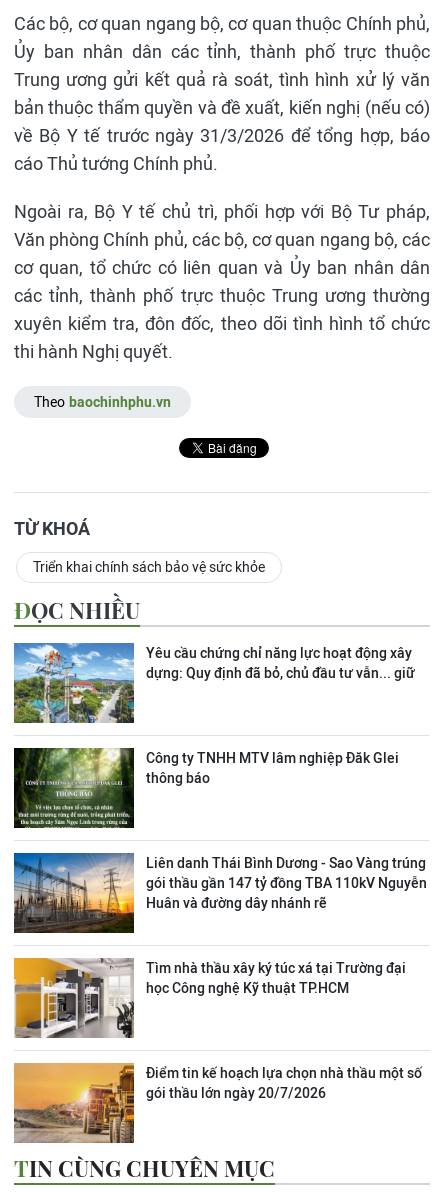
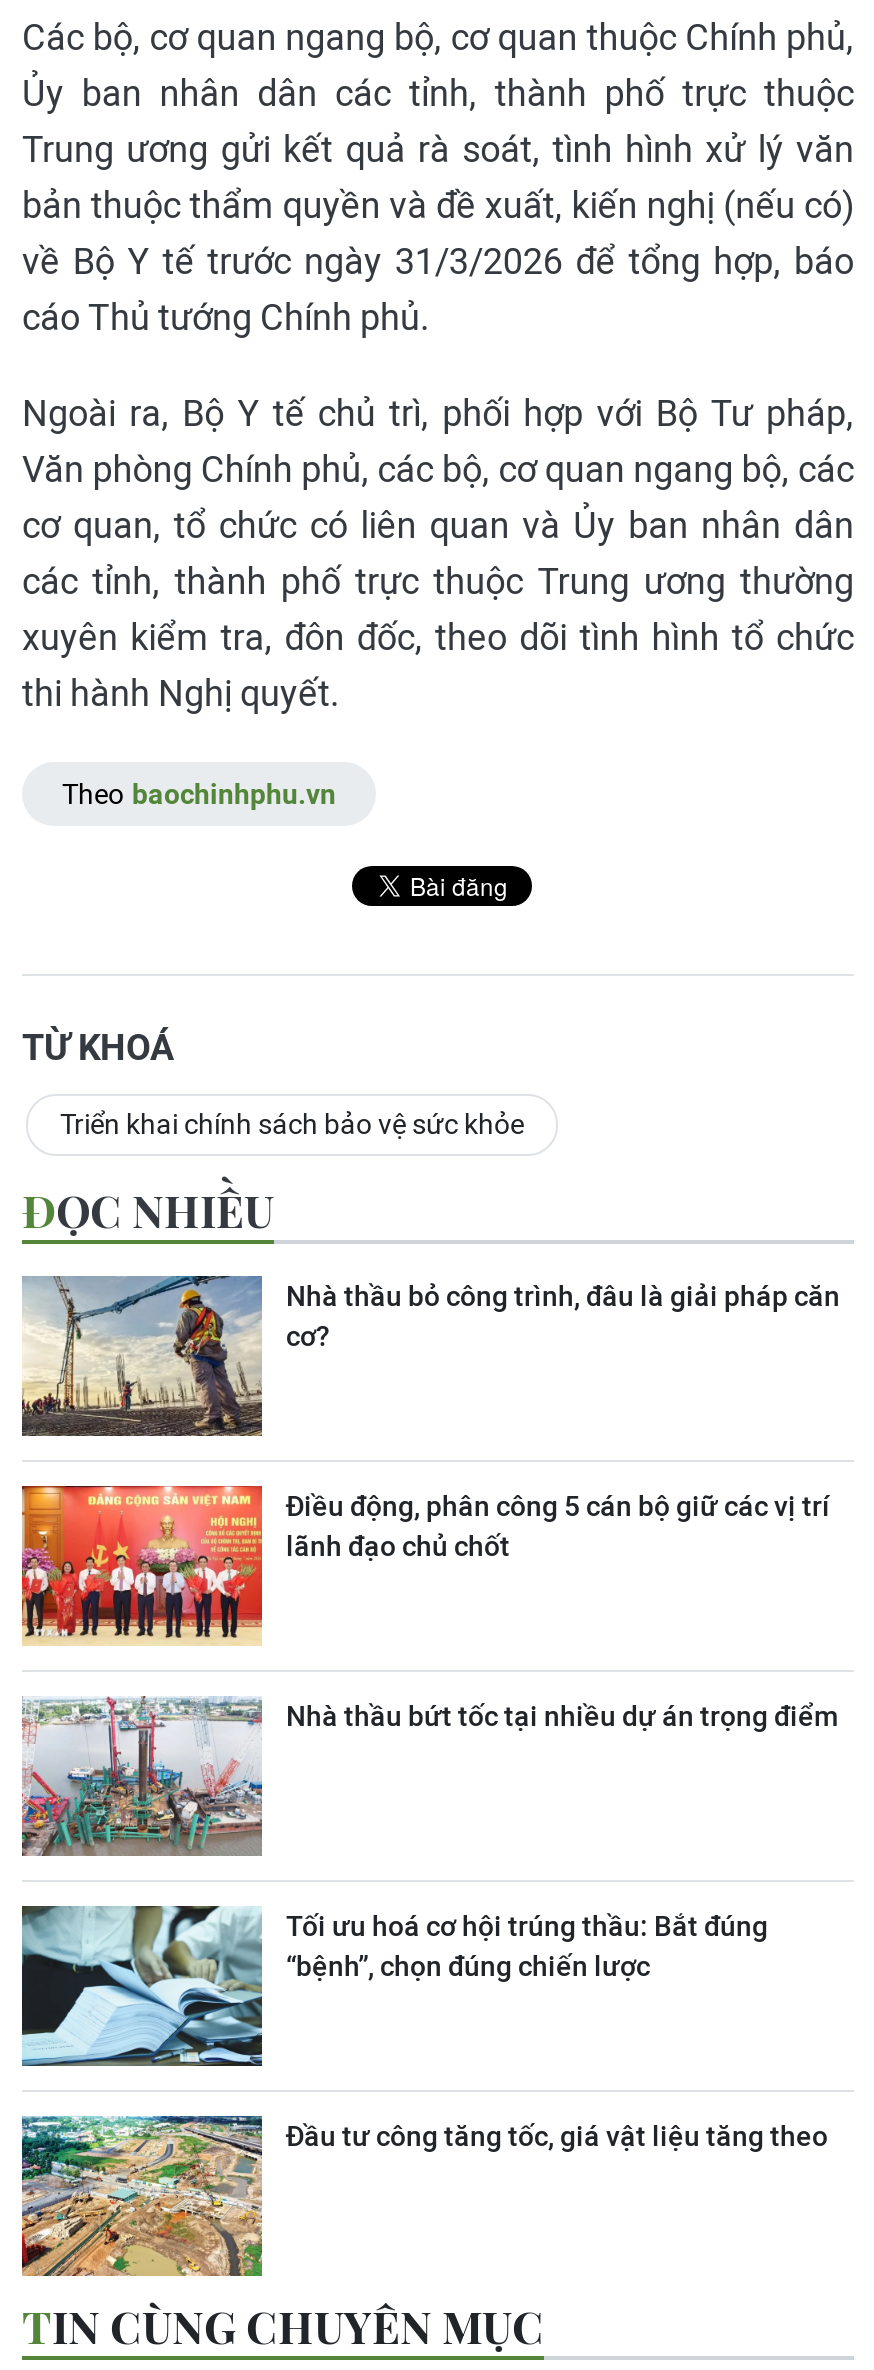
- [image]
- Yêu cầu chứng chỉ năng lực hoạt động xây
- dựng: Quy định đã bỏ, chủ đầu tư vẫn... giữ
+ [image]
+ Nhà thầu bỏ công trình, đâu là giải pháp căn
+ cơ?

- [image]
- Công ty TNHH MTV lâm nghiệp Đăk Glei
- thông báo
+ [image]
+ Điều động, phân công 5 cán bộ giữ các vị trí
+ lãnh đạo chủ chốt

- [image]
- Liên danh Thái Bình Dương - Sao Vàng trúng
- gói thầu gần 147 tỷ đồng TBA 110kV Nguyễn
- Huân và đường dây nhánh rẽ
+ [image]
+ Nhà thầu bứt tốc tại nhiều dự án trọng điểm

- [image]
- Tìm nhà thầu xây ký túc xá tại Trường đại
- học Công nghệ Kỹ thuật TP.HCM
+ [image]
+ Tối ưu hoá cơ hội trúng thầu: Bắt đúng
+ “bệnh”, chọn đúng chiến lược

- [image]
- Điểm tin kế hoạch lựa chọn nhà thầu một số
- gói thầu lớn ngày 20/7/2026
+ [image]
+ Đầu tư công tăng tốc, giá vật liệu tăng theo
